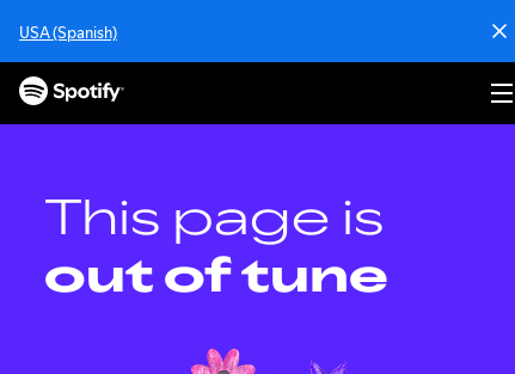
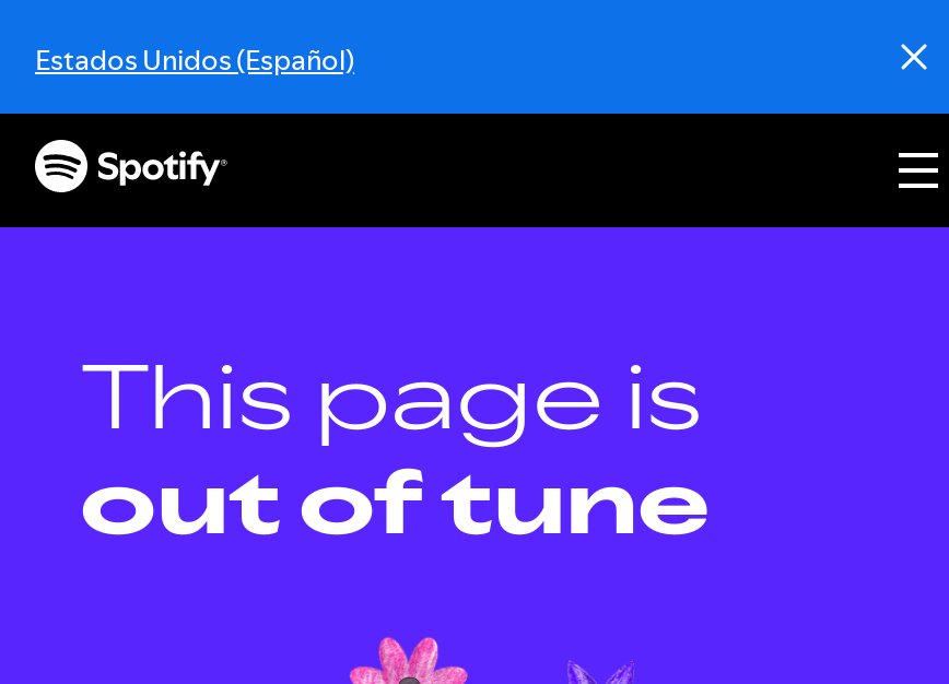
- USA (Spanish)
+ Estados Unidos (Español)
